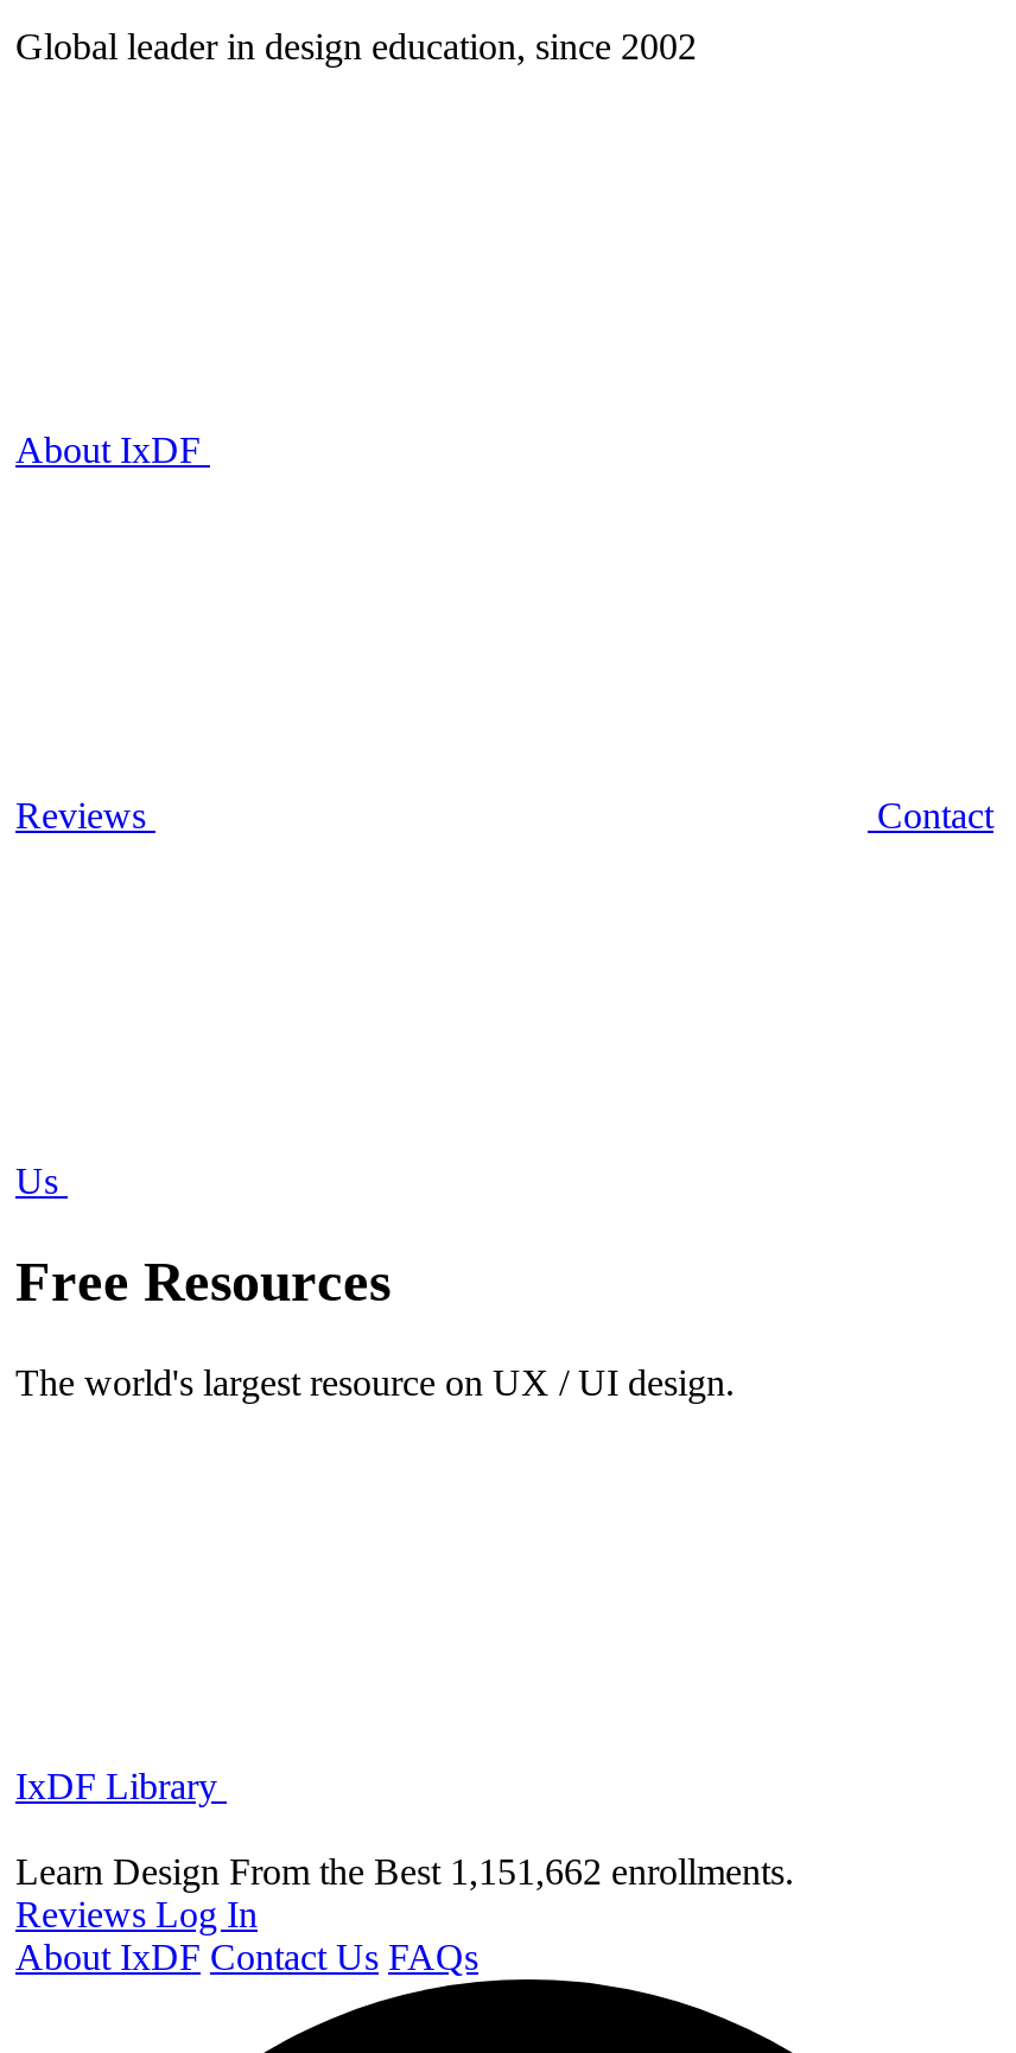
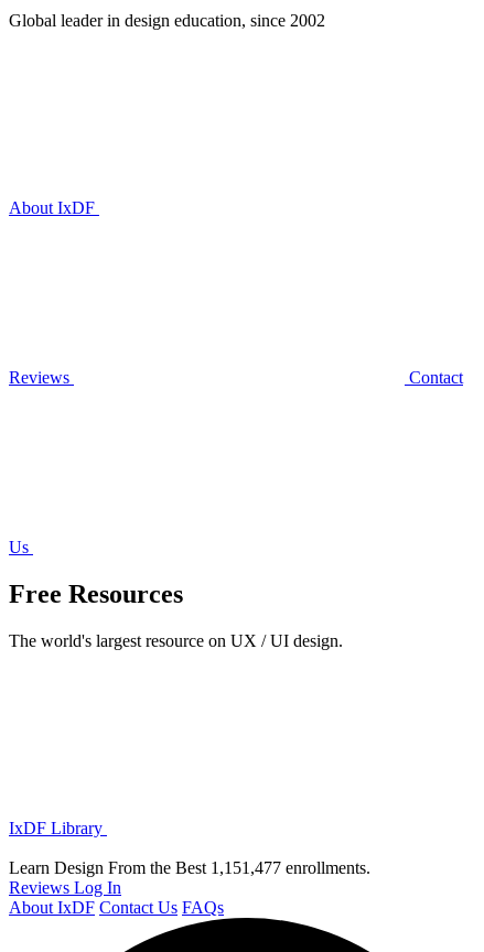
- Learn Design From the Best 1,151,662 enrollments.
+ Learn Design From the Best 1,151,477 enrollments.
